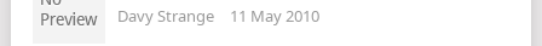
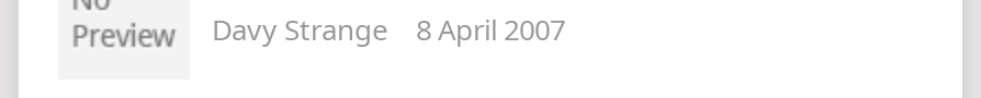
- Davy Strange 11 May 2010
+ Davy Strange 8 April 2007
